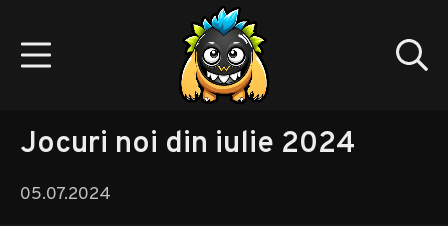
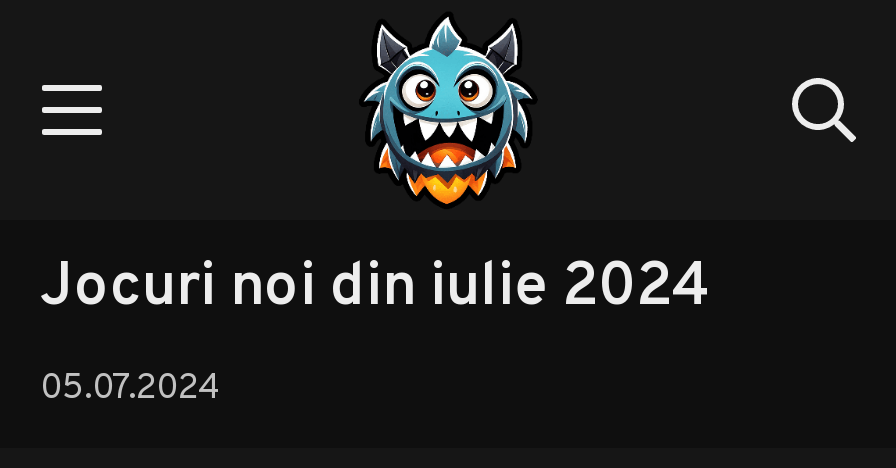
- [image]
+ [image]
